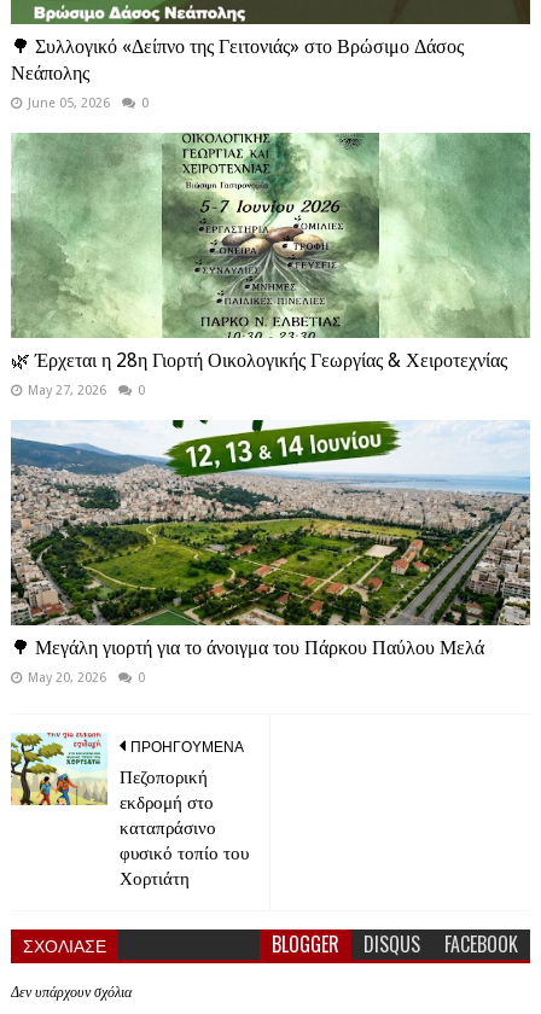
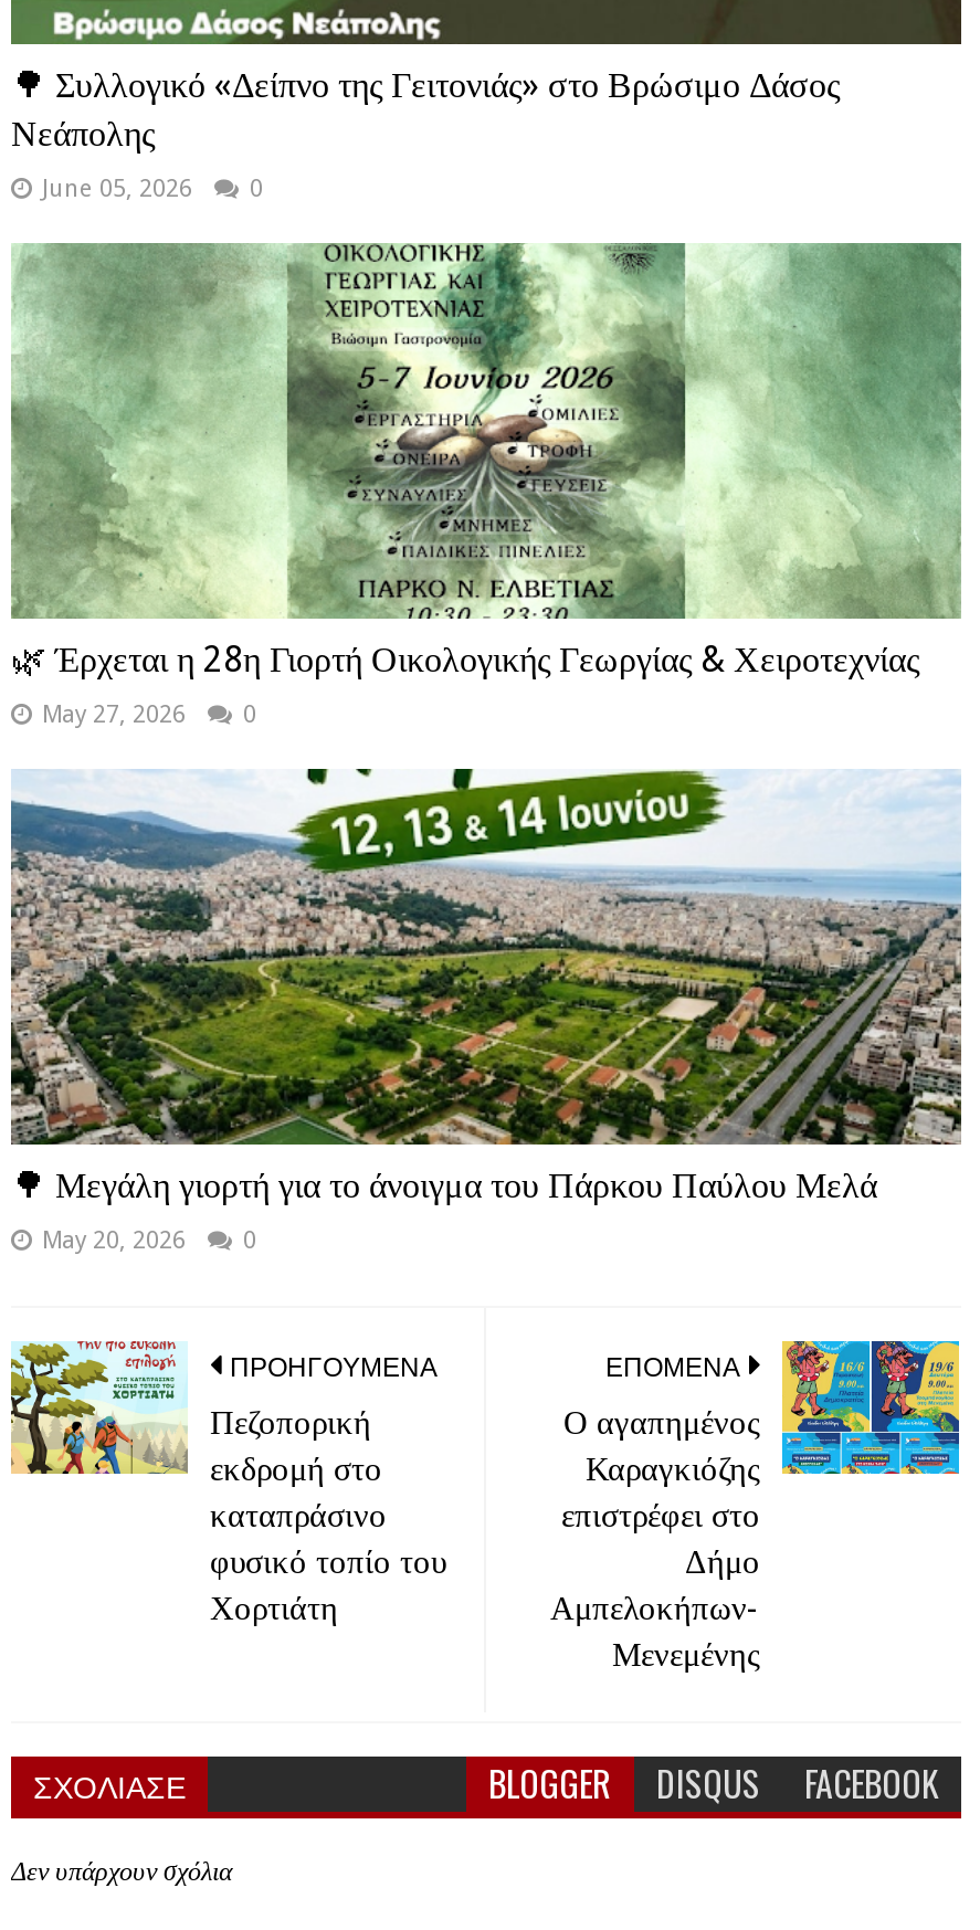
+ [image]
+ ΕΠΟΜΕΝΑ
+ Ο αγαπημένος
+ Καραγκιόζης
+ επιστρέφει στο
+ Δήμο
+ Αμπελοκήπων-
+ Μενεμένης
